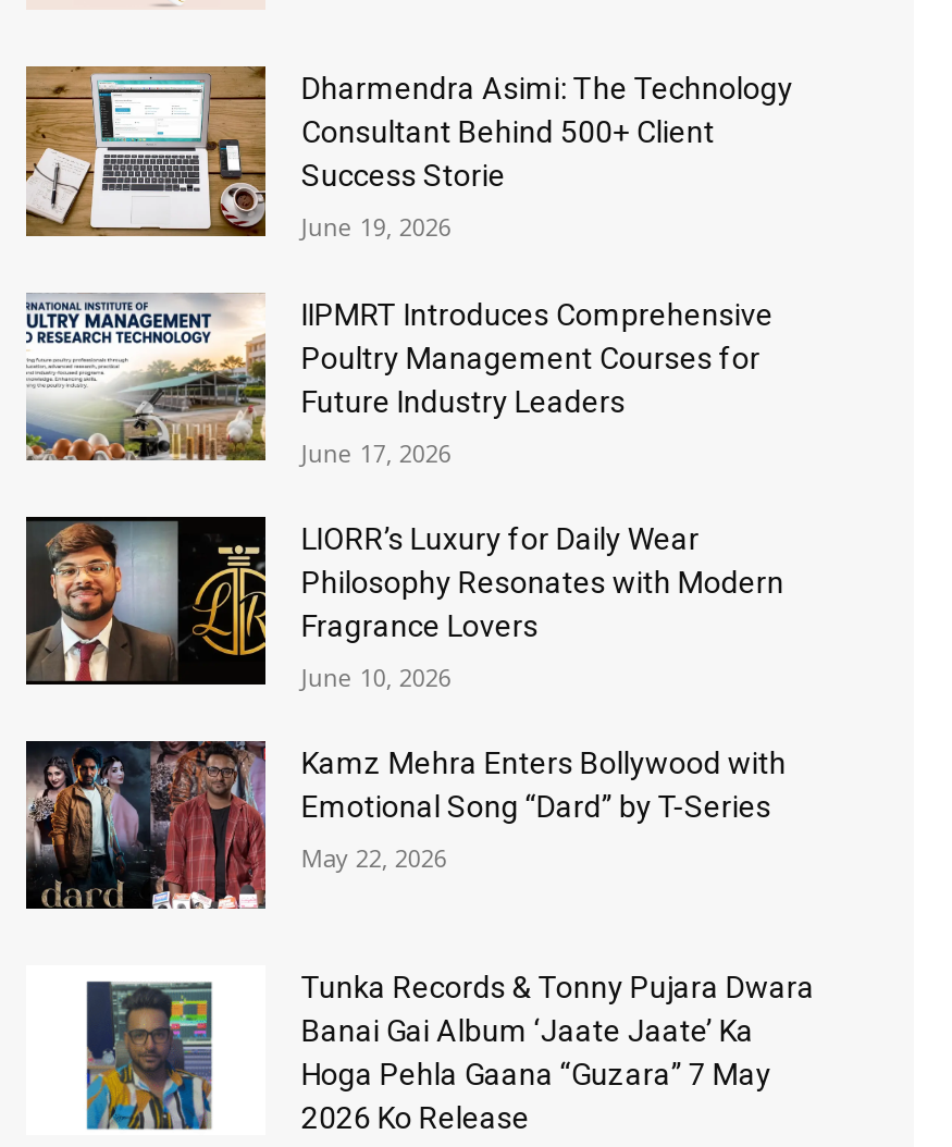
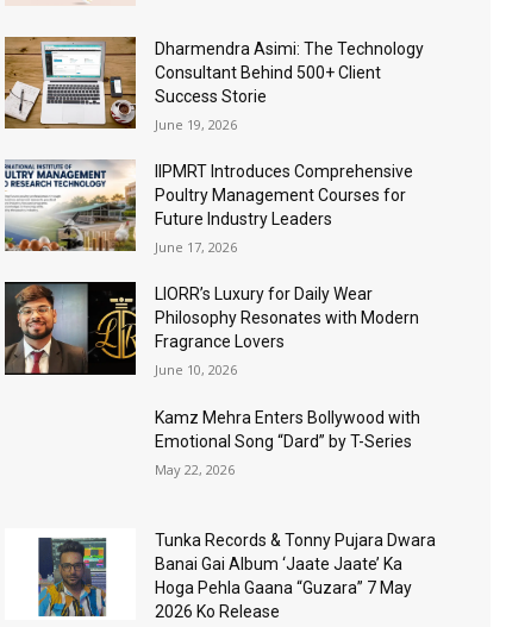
- [image]
